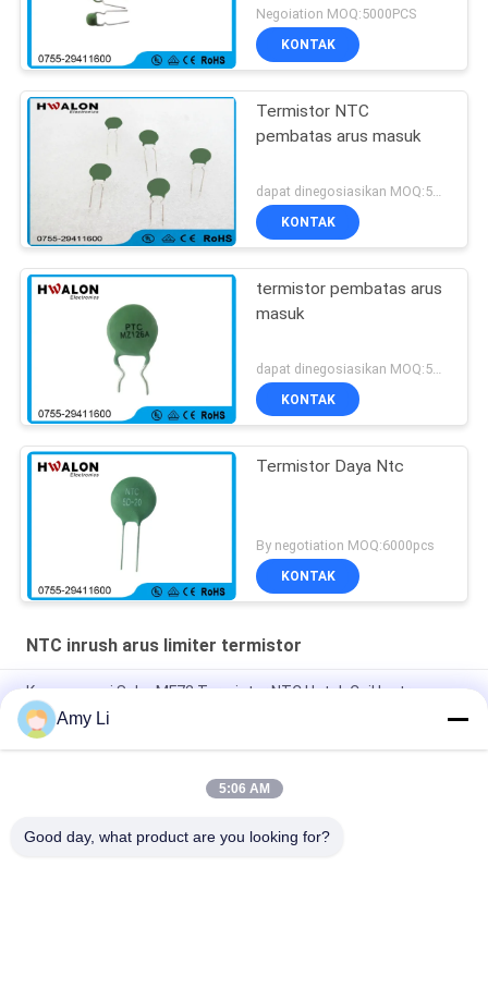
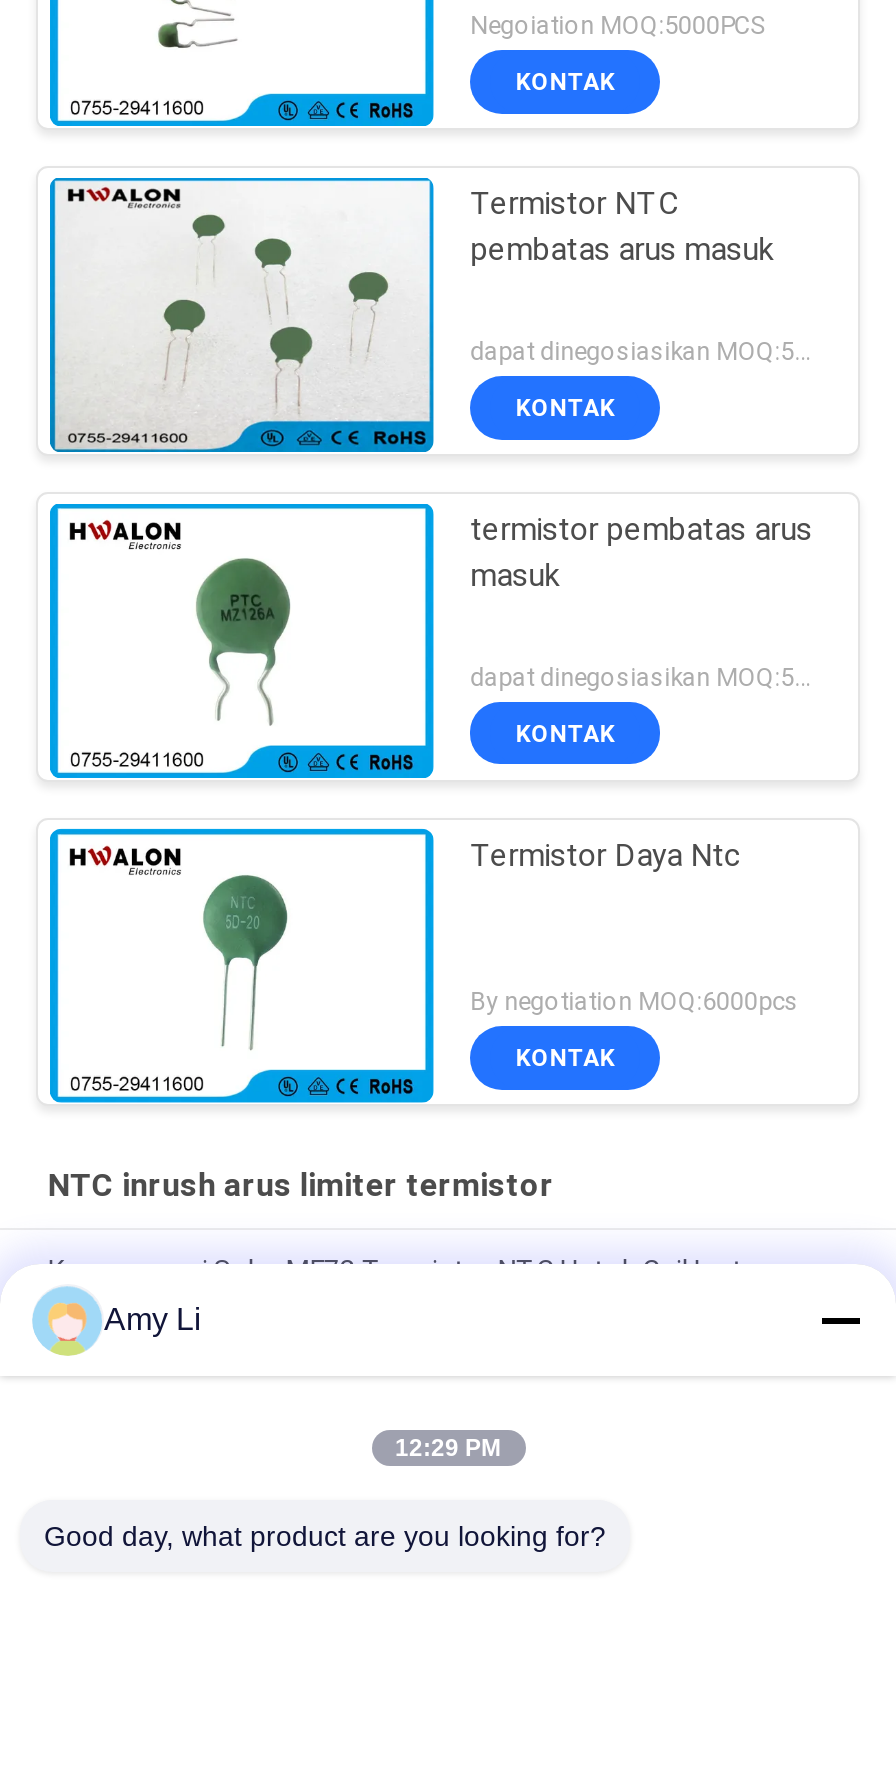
- 5:06 AM
+ 12:29 PM
